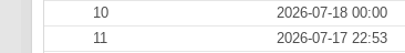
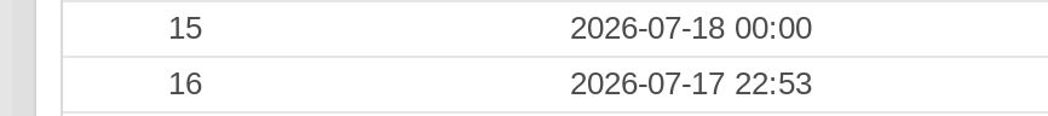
- 10
+ 15

- 11
+ 16
